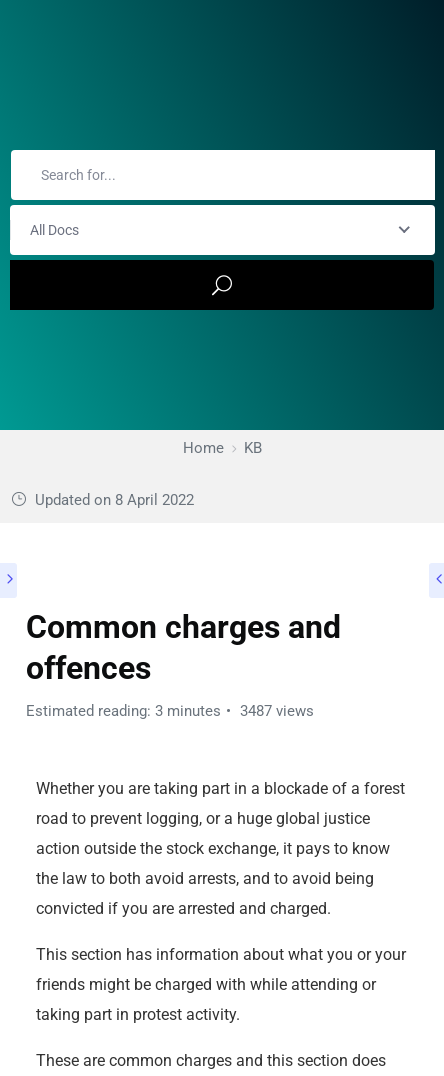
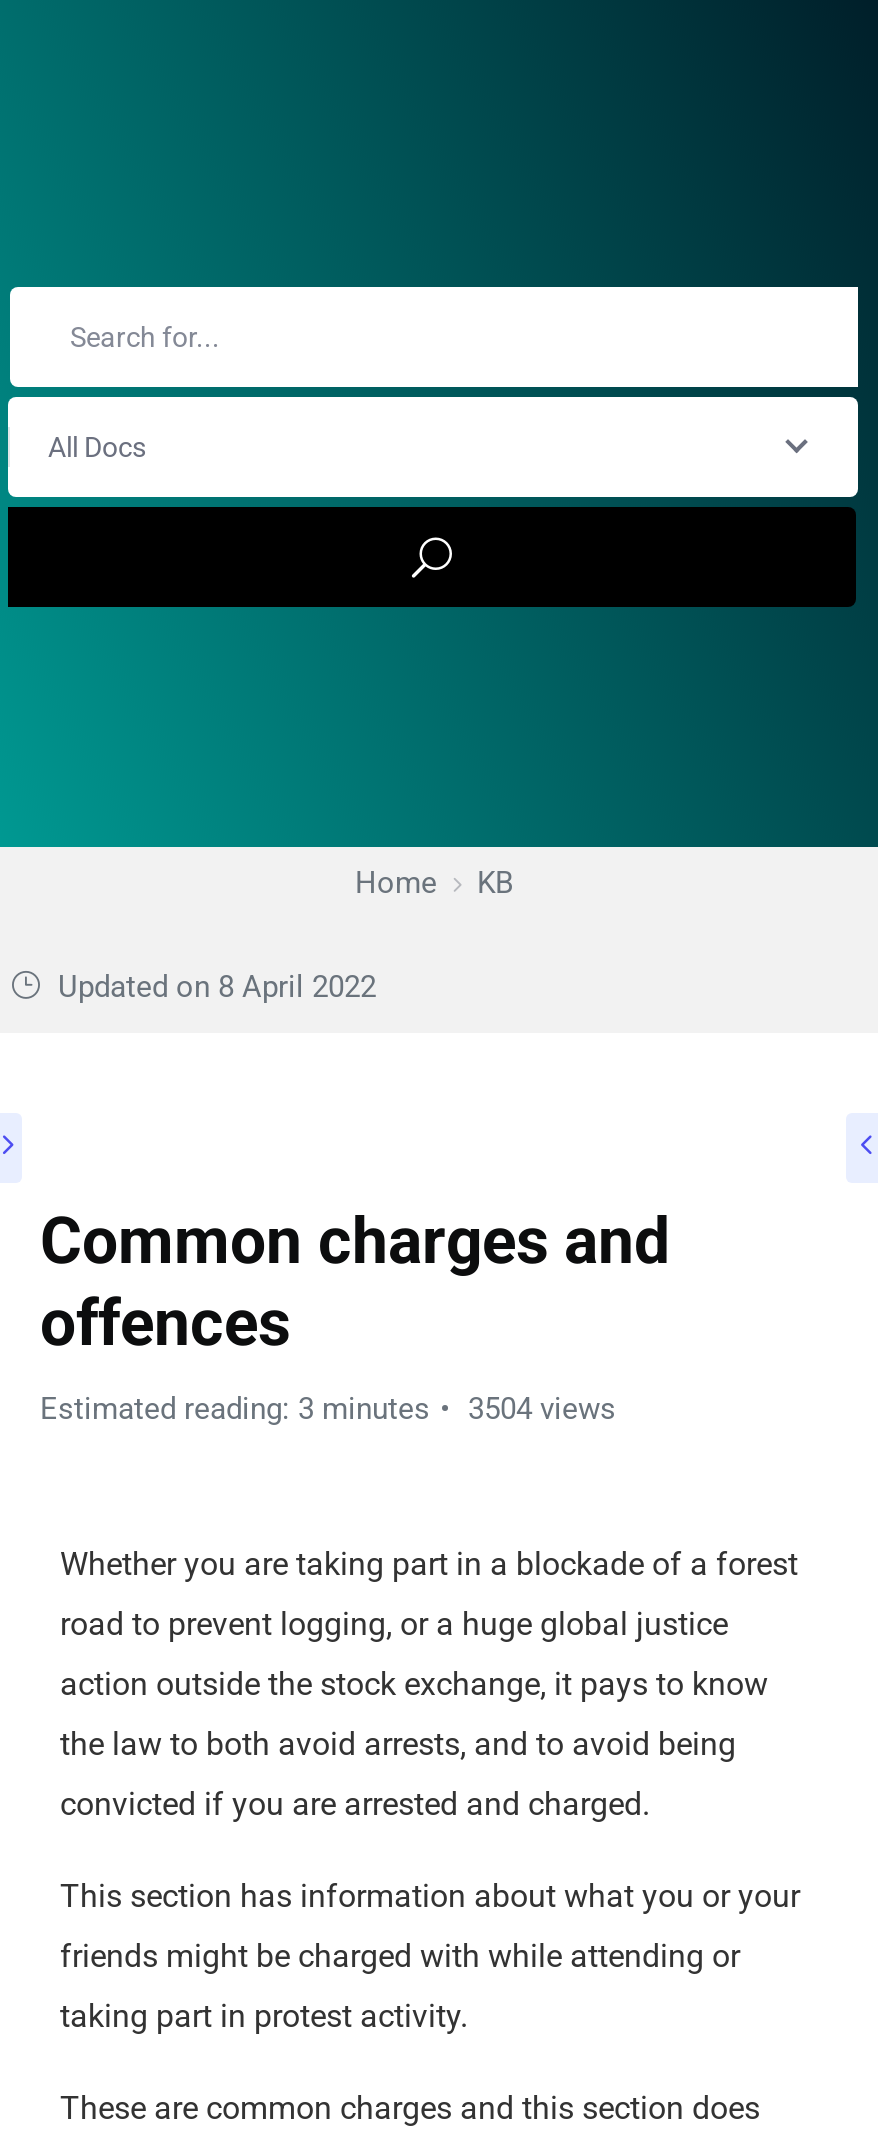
- Estimated reading: 3 minutes 3487 views
+ Estimated reading: 3 minutes 3504 views
